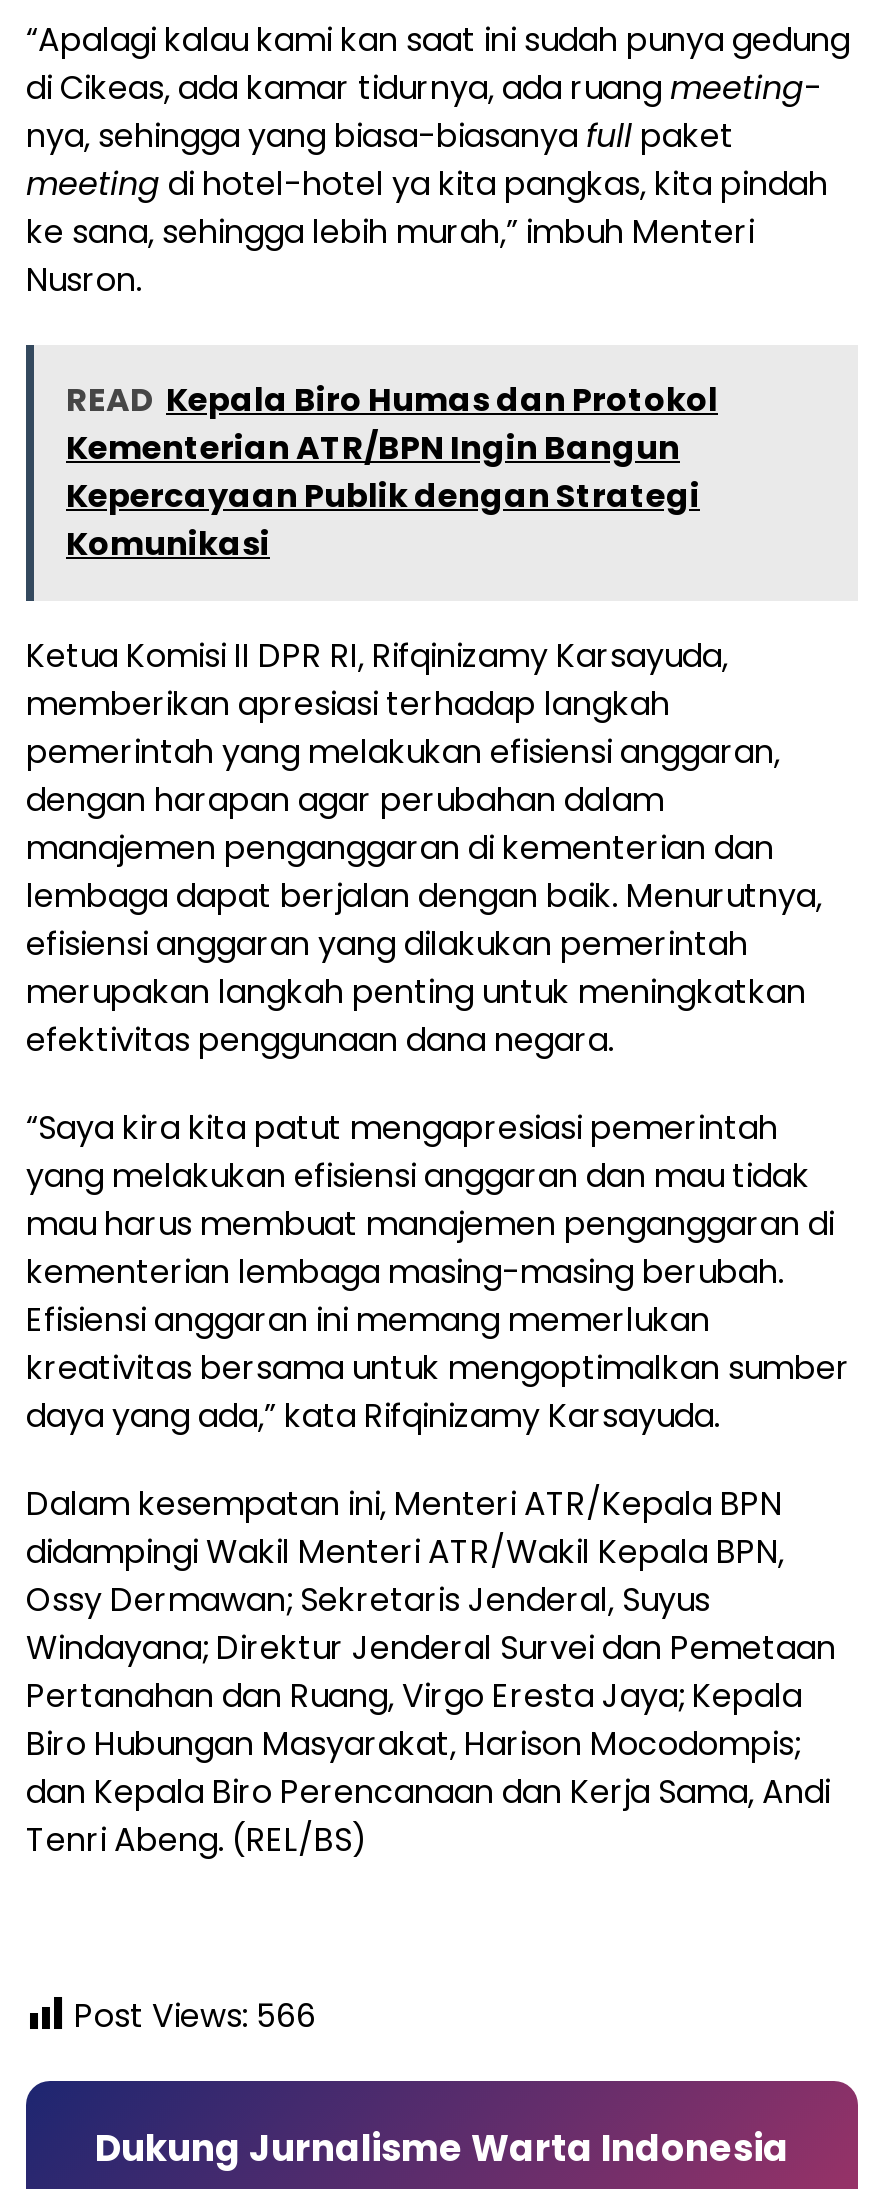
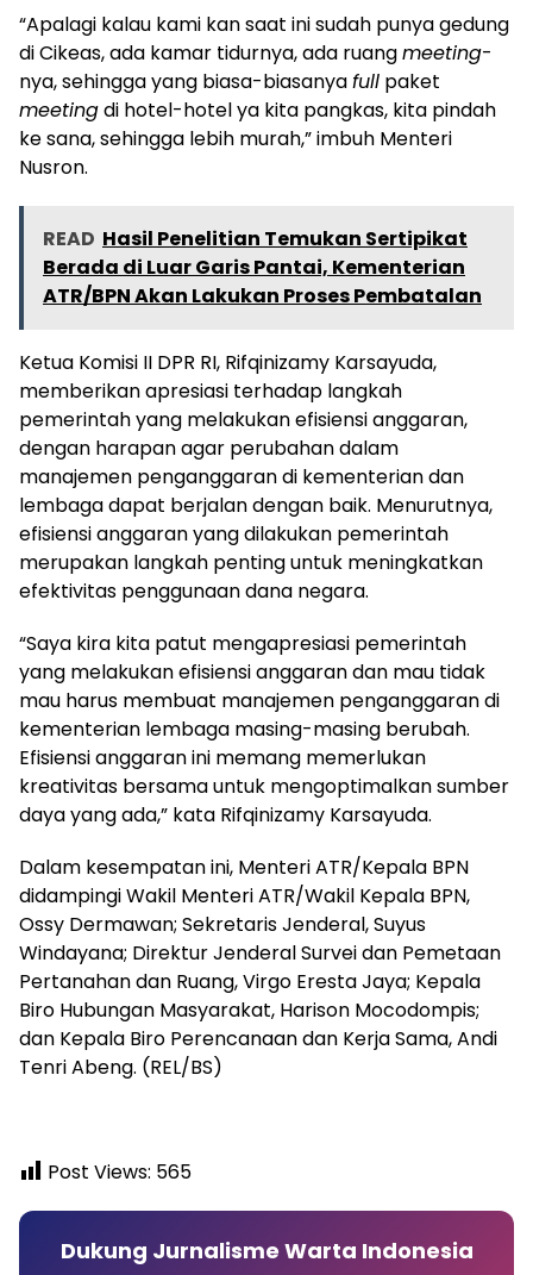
- READ Kepala Biro Humas dan Protokol
- Kementerian ATR/BPN Ingin Bangun
- Kepercayaan Publik dengan Strategi
- Komunikasi
+ READ Hasil Penelitian Temukan Sertipikat
+ Berada di Luar Garis Pantai, Kementerian
+ ATR/BPN Akan Lakukan Proses Pembatalan

- Post Views: 566
+ Post Views: 565
